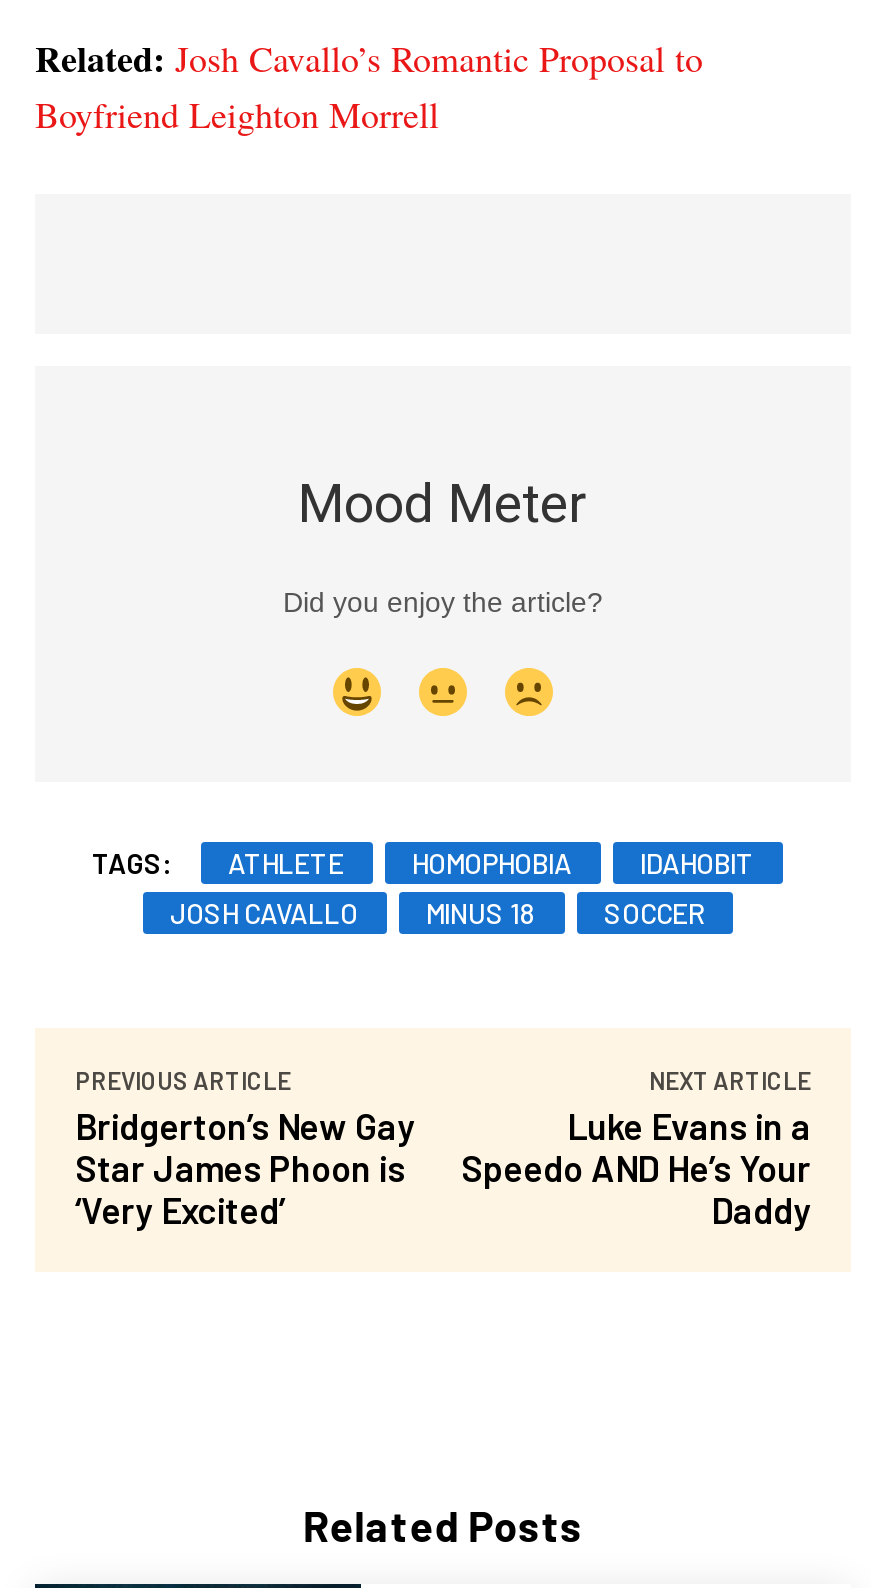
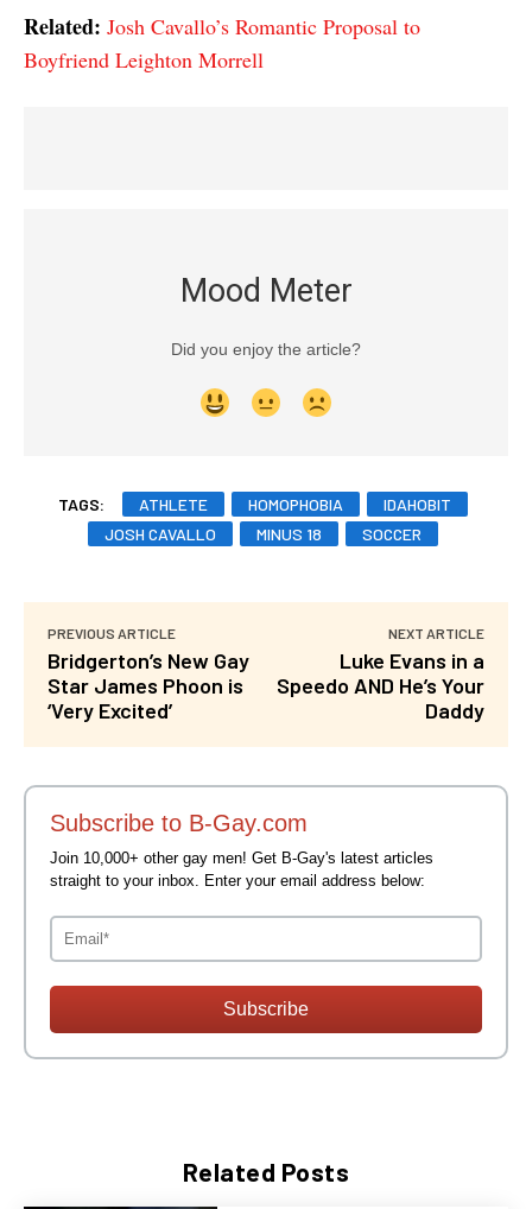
+ [image]
+ Subscribe to B-Gay.com
+ Join 10,000+ other gay men! Get B-Gay's latest articles
+ straight to your inbox. Enter your email address below:

+ Subscribe
